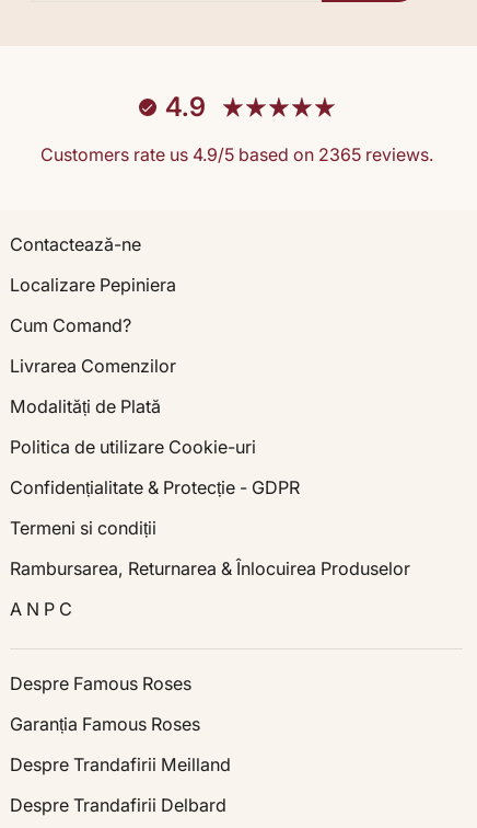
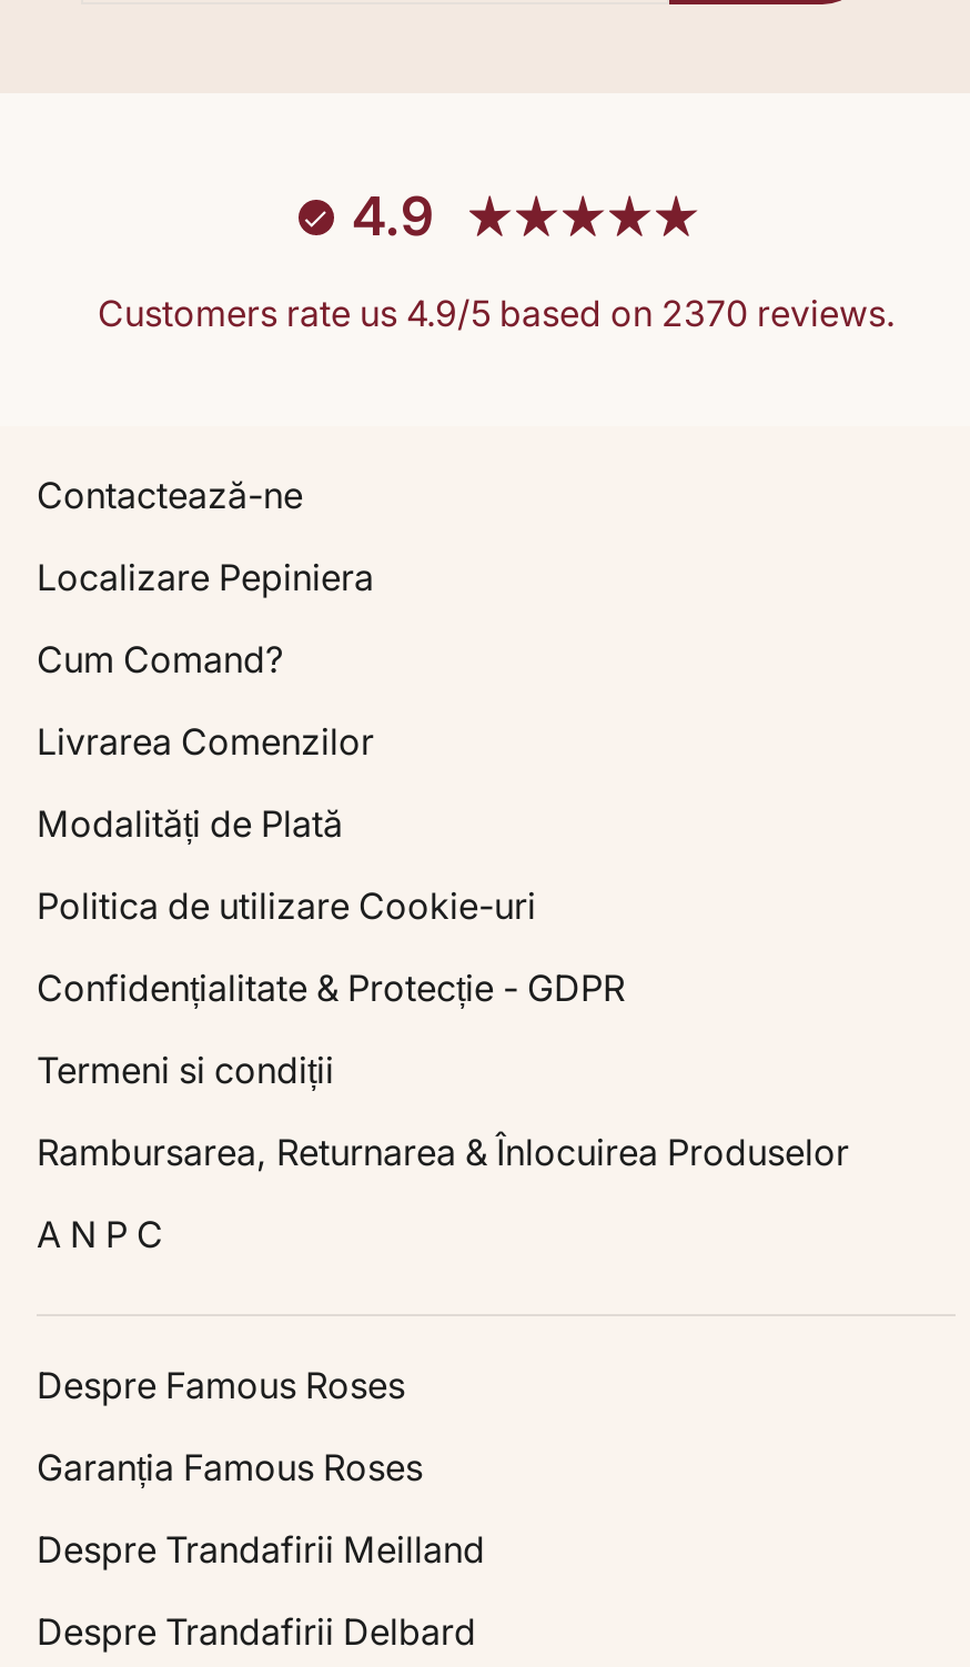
- Customers rate us 4.9/5 based on 2365 reviews.
+ Customers rate us 4.9/5 based on 2370 reviews.
